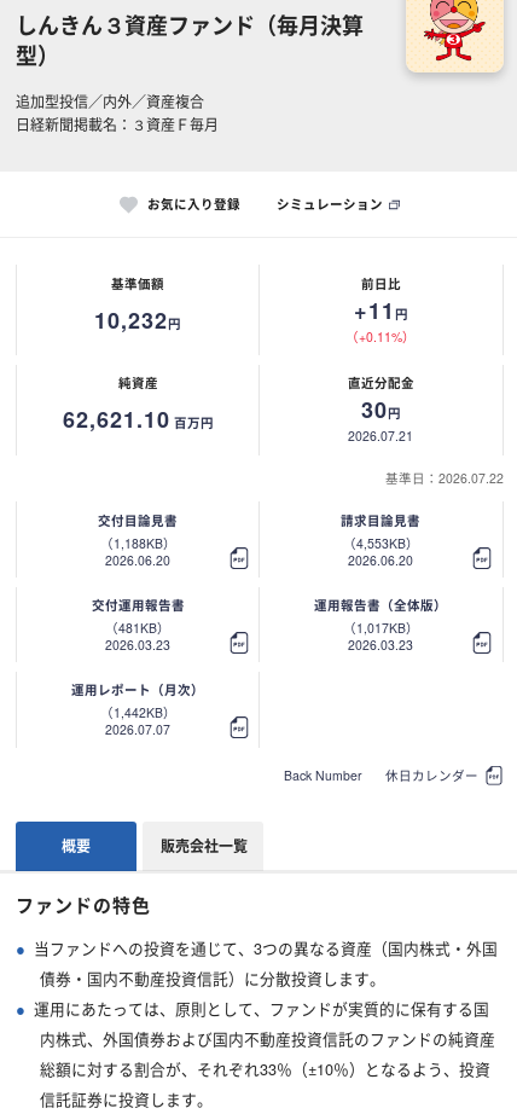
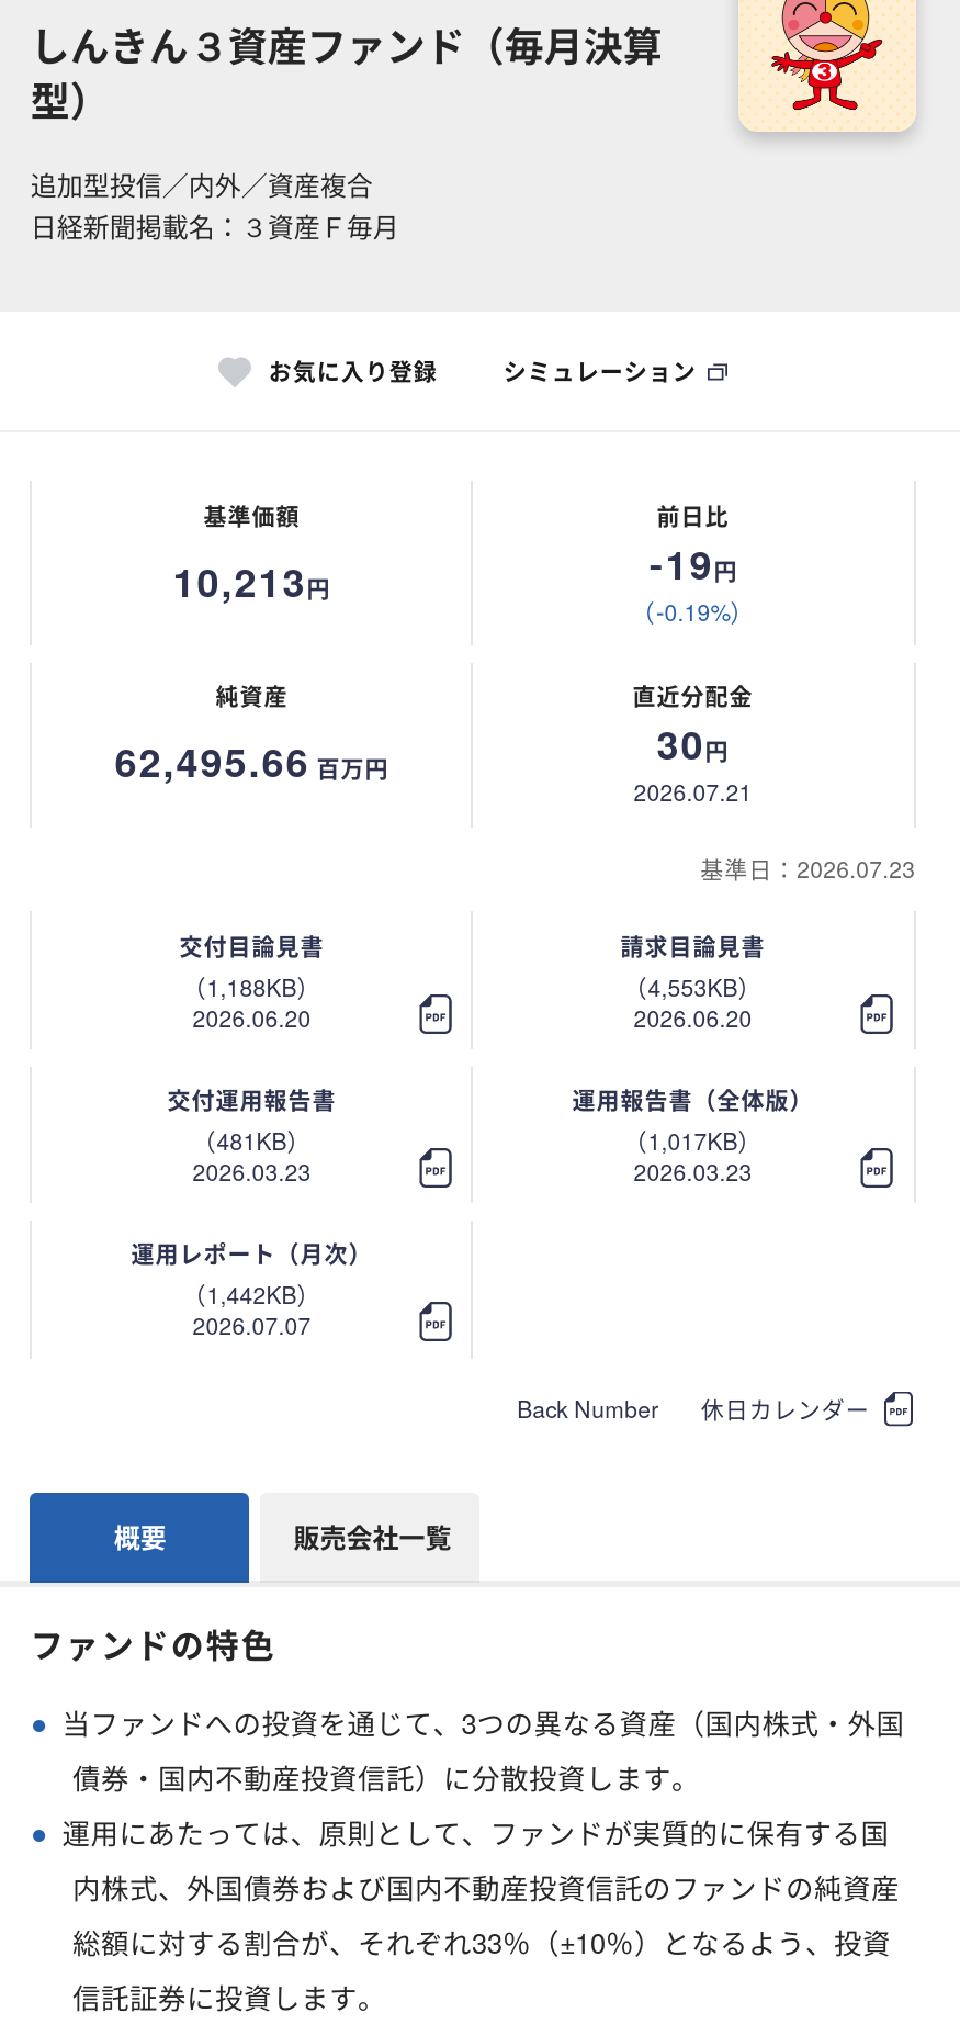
- +11円
+ -19円

- 10,232円
+ 10,213円

- （+0.11%）
+ （-0.19%）

- 62,621.10百万円
+ 62,495.66百万円

- 基準日：2026.07.22
+ 基準日：2026.07.23
